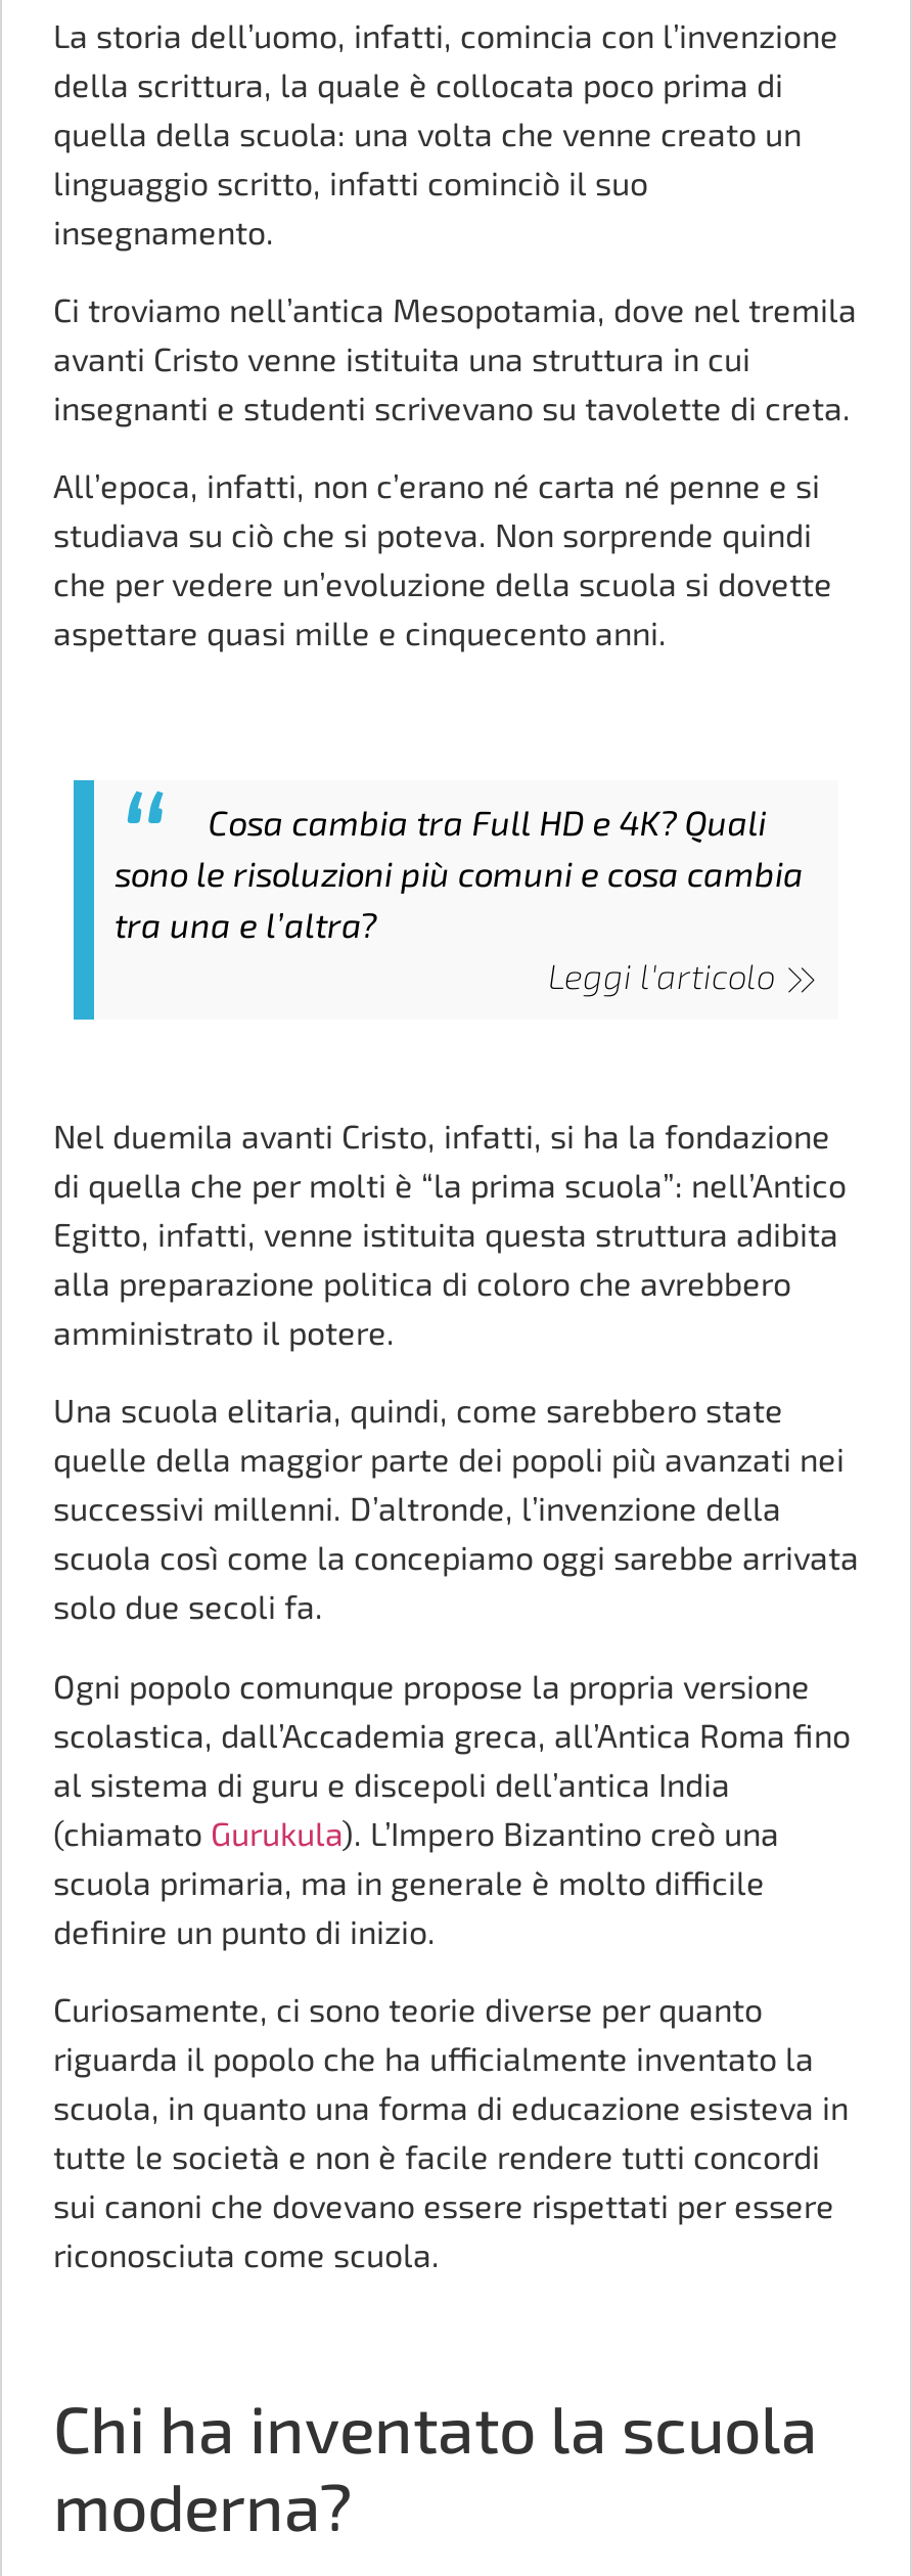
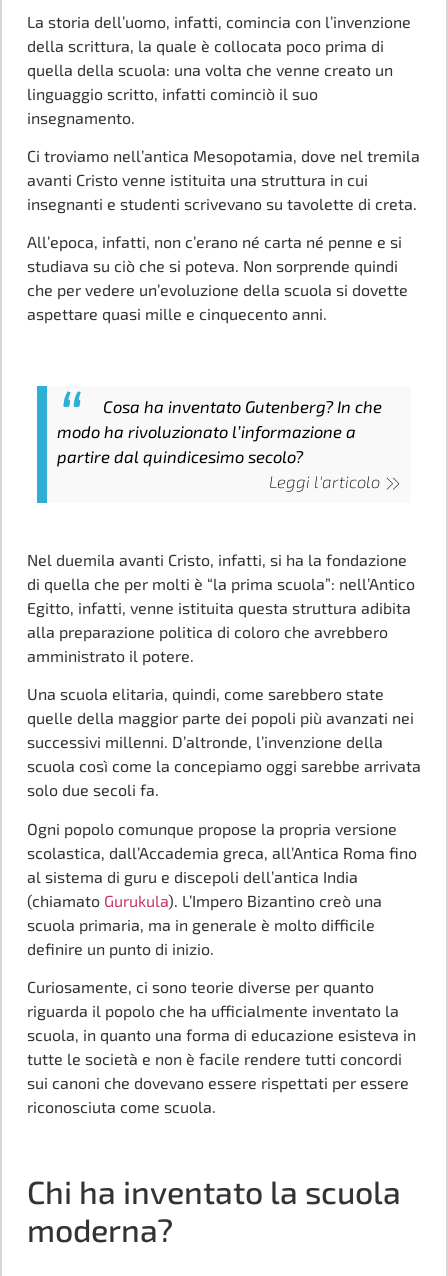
- Cosa cambia tra Full HD e 4K? Quali
- sono le risoluzioni più comuni e cosa cambia
- tra una e l’altra?
+ Cosa ha inventato Gutenberg? In che
+ modo ha rivoluzionato l’informazione a
+ partire dal quindicesimo secolo?
